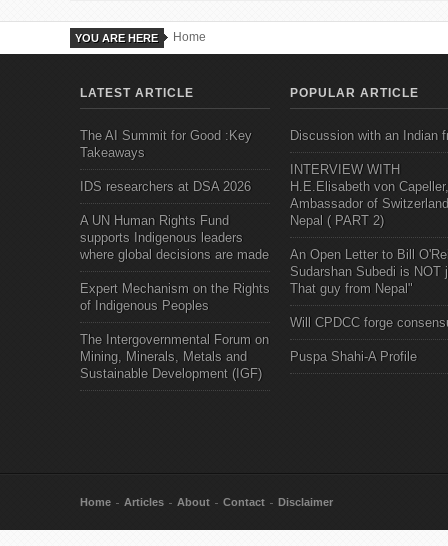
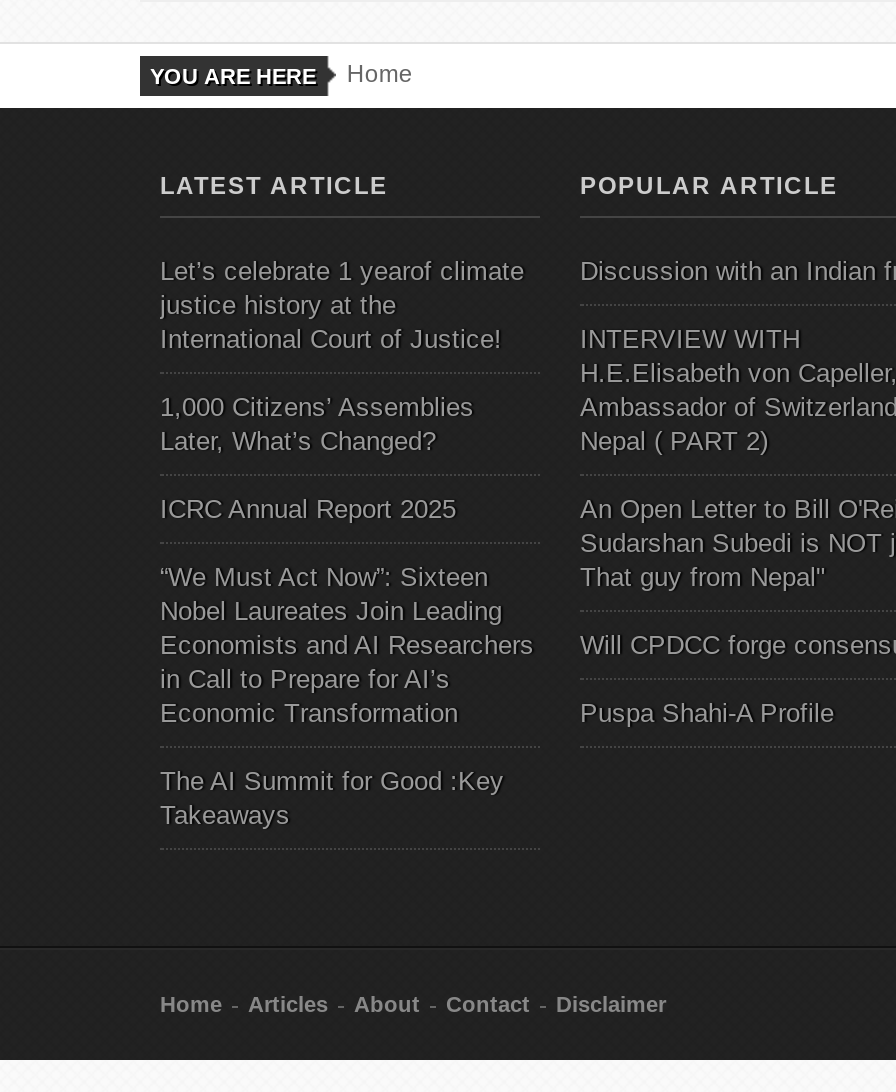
moved down: The AI Summit for Good :Key | Takeaways

+ Let’s celebrate 1 yearof climate
+ justice history at the
+ International Court of Justice!
+ 1,000 Citizens’ Assemblies
+ Later, What’s Changed?
+ ICRC Annual Report 2025
+ “We Must Act Now”: Sixteen
+ Nobel Laureates Join Leading
+ Economists and AI Researchers
+ in Call to Prepare for AI’s
+ Economic Transformation

- IDS researchers at DSA 2026
- A UN Human Rights Fund
- supports Indigenous leaders
- where global decisions are made
- Expert Mechanism on the Rights
- of Indigenous Peoples
- The Intergovernmental Forum on
- Mining, Minerals, Metals and
- Sustainable Development (IGF)
